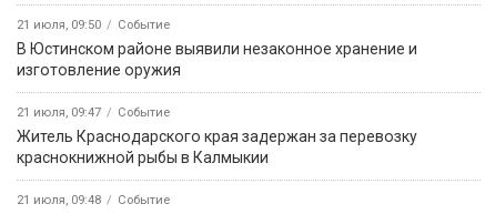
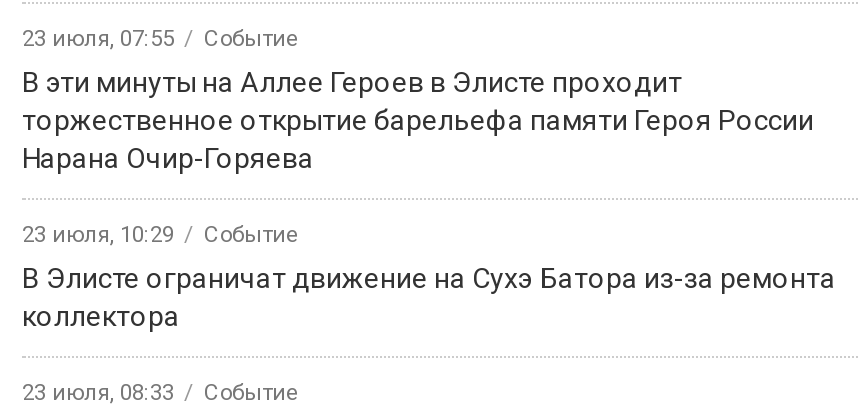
- 21 июля, 09:50 Событие
+ 23 июля, 07:55 Событие

- В Юстинском районе выявили незаконное хранение и
- изготовление оружия
+ В эти минуты на Аллее Героев в Элисте проходит
+ торжественное открытие барельефа памяти Героя России
+ Нарана Очир-Горяева

- 21 июля, 09:47 Событие
+ 23 июля, 10:29 Событие

- Житель Краснодарского края задержан за перевозку
- краснокнижной рыбы в Калмыкии
+ В Элисте ограничат движение на Сухэ Батора из-за ремонта
+ коллектора

- 21 июля, 09:48 Событие
+ 23 июля, 08:33 Событие
